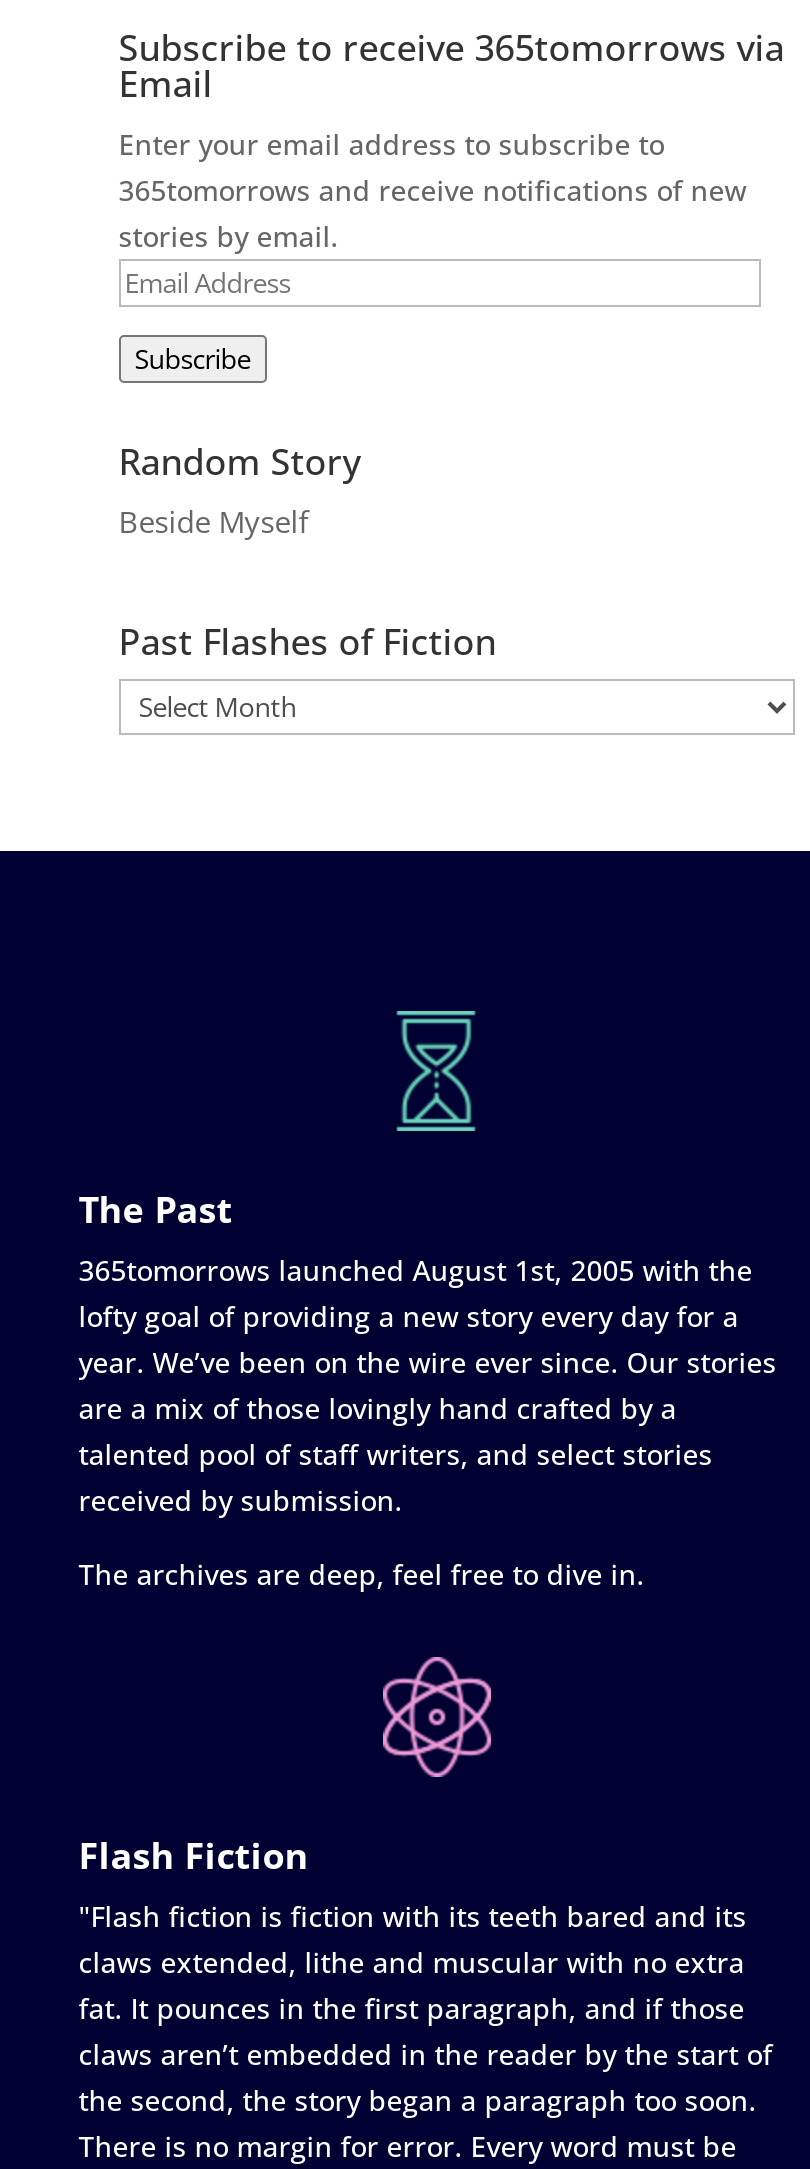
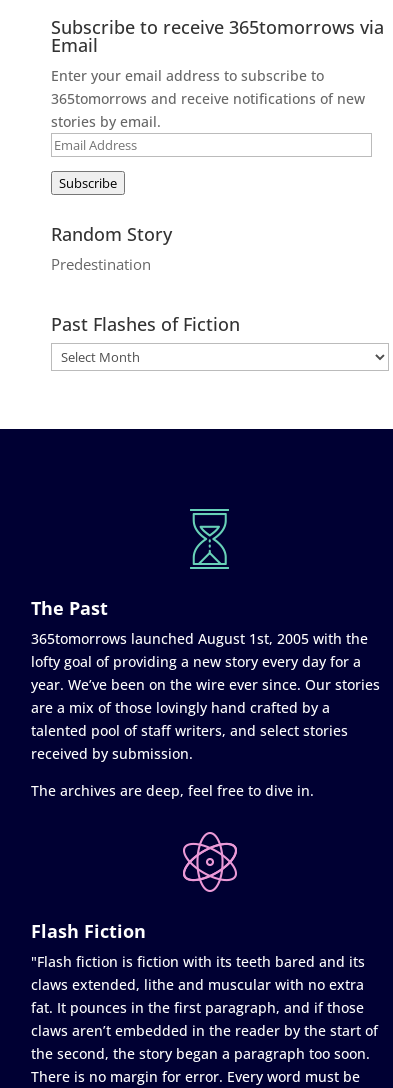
- Beside Myself
+ Predestination
